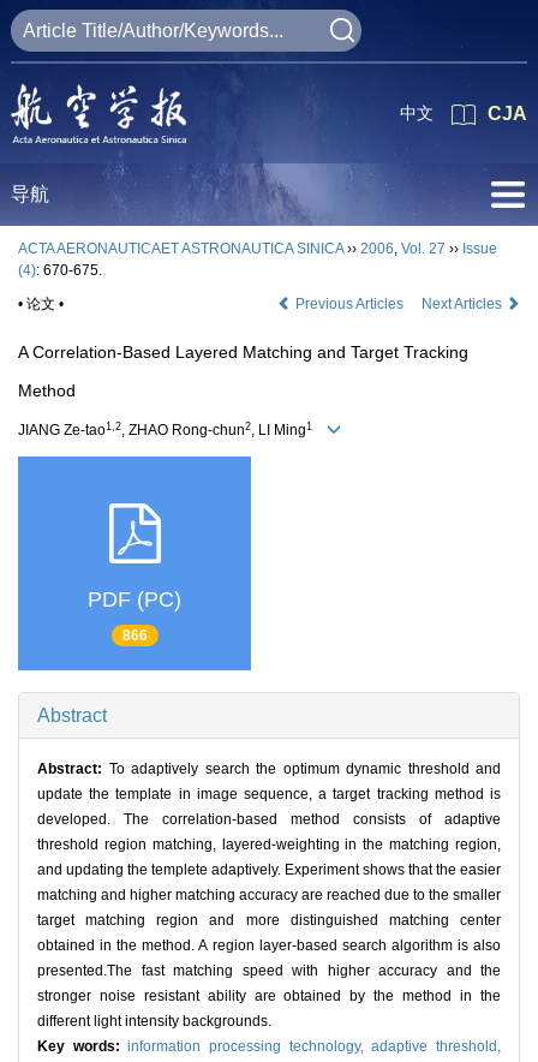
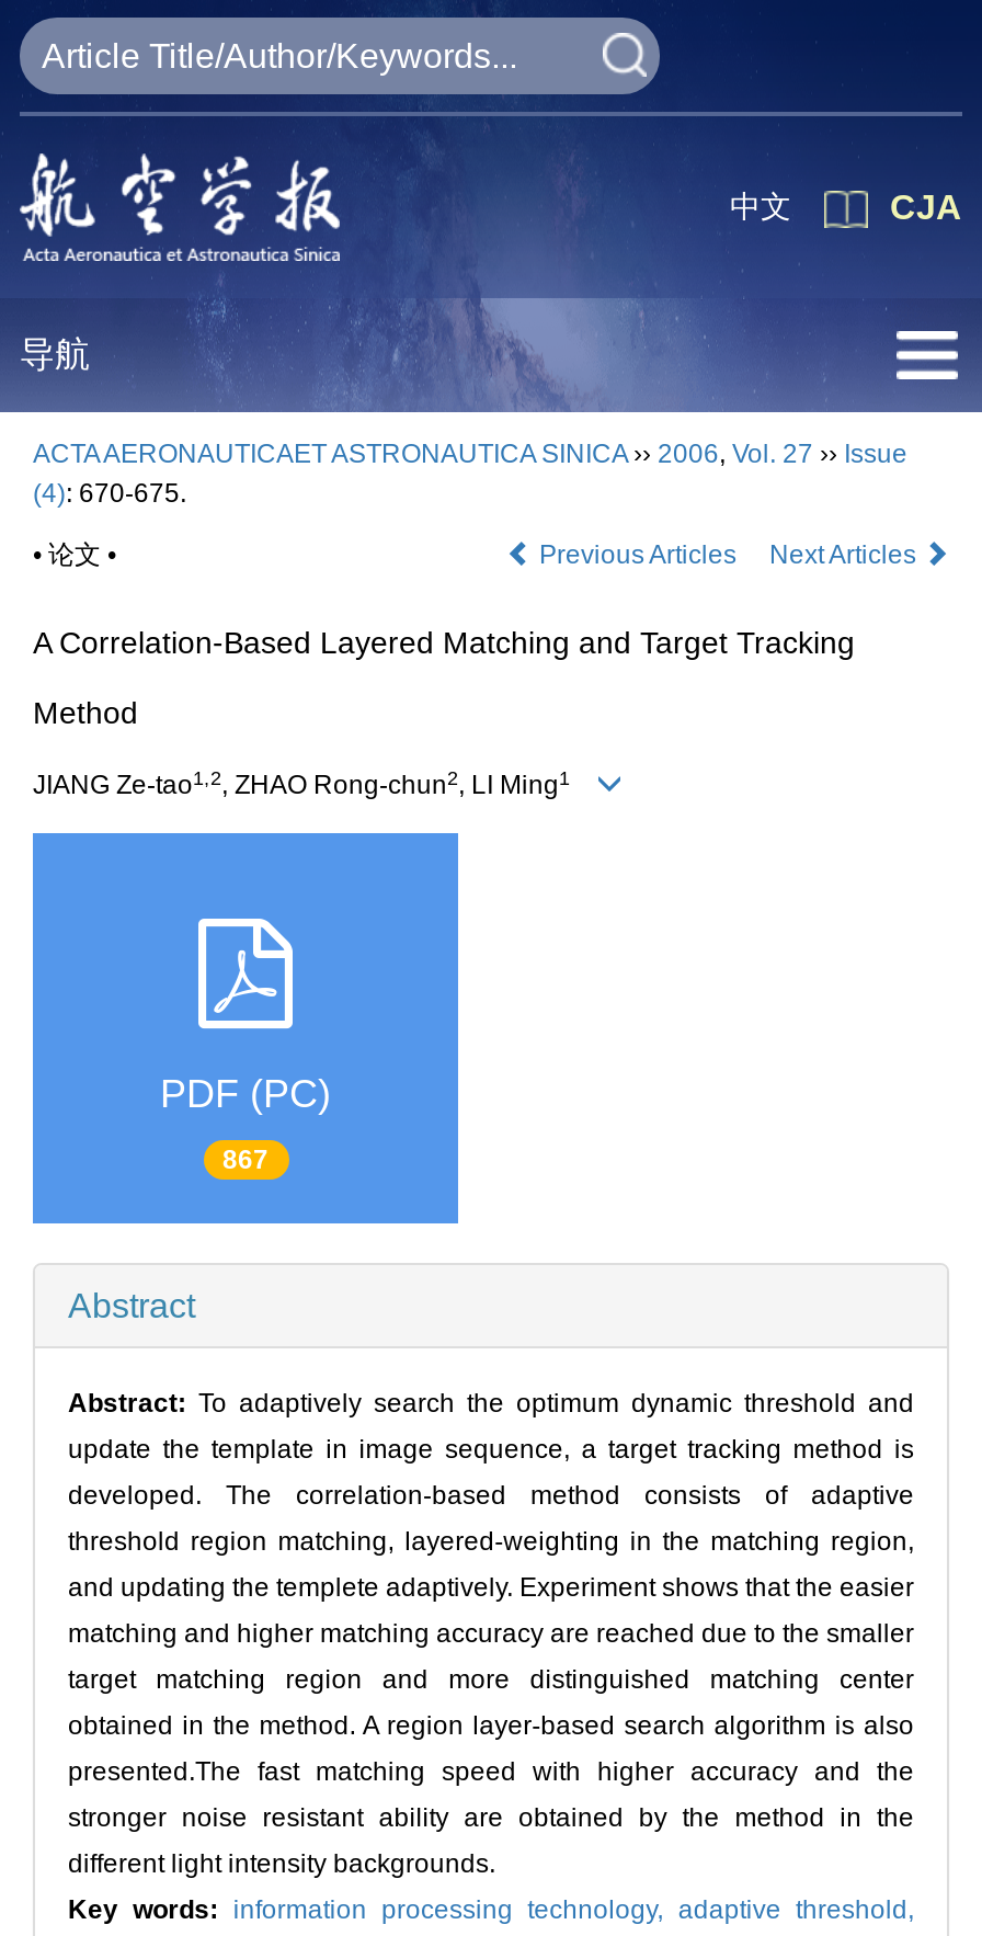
- 866
+ 867
